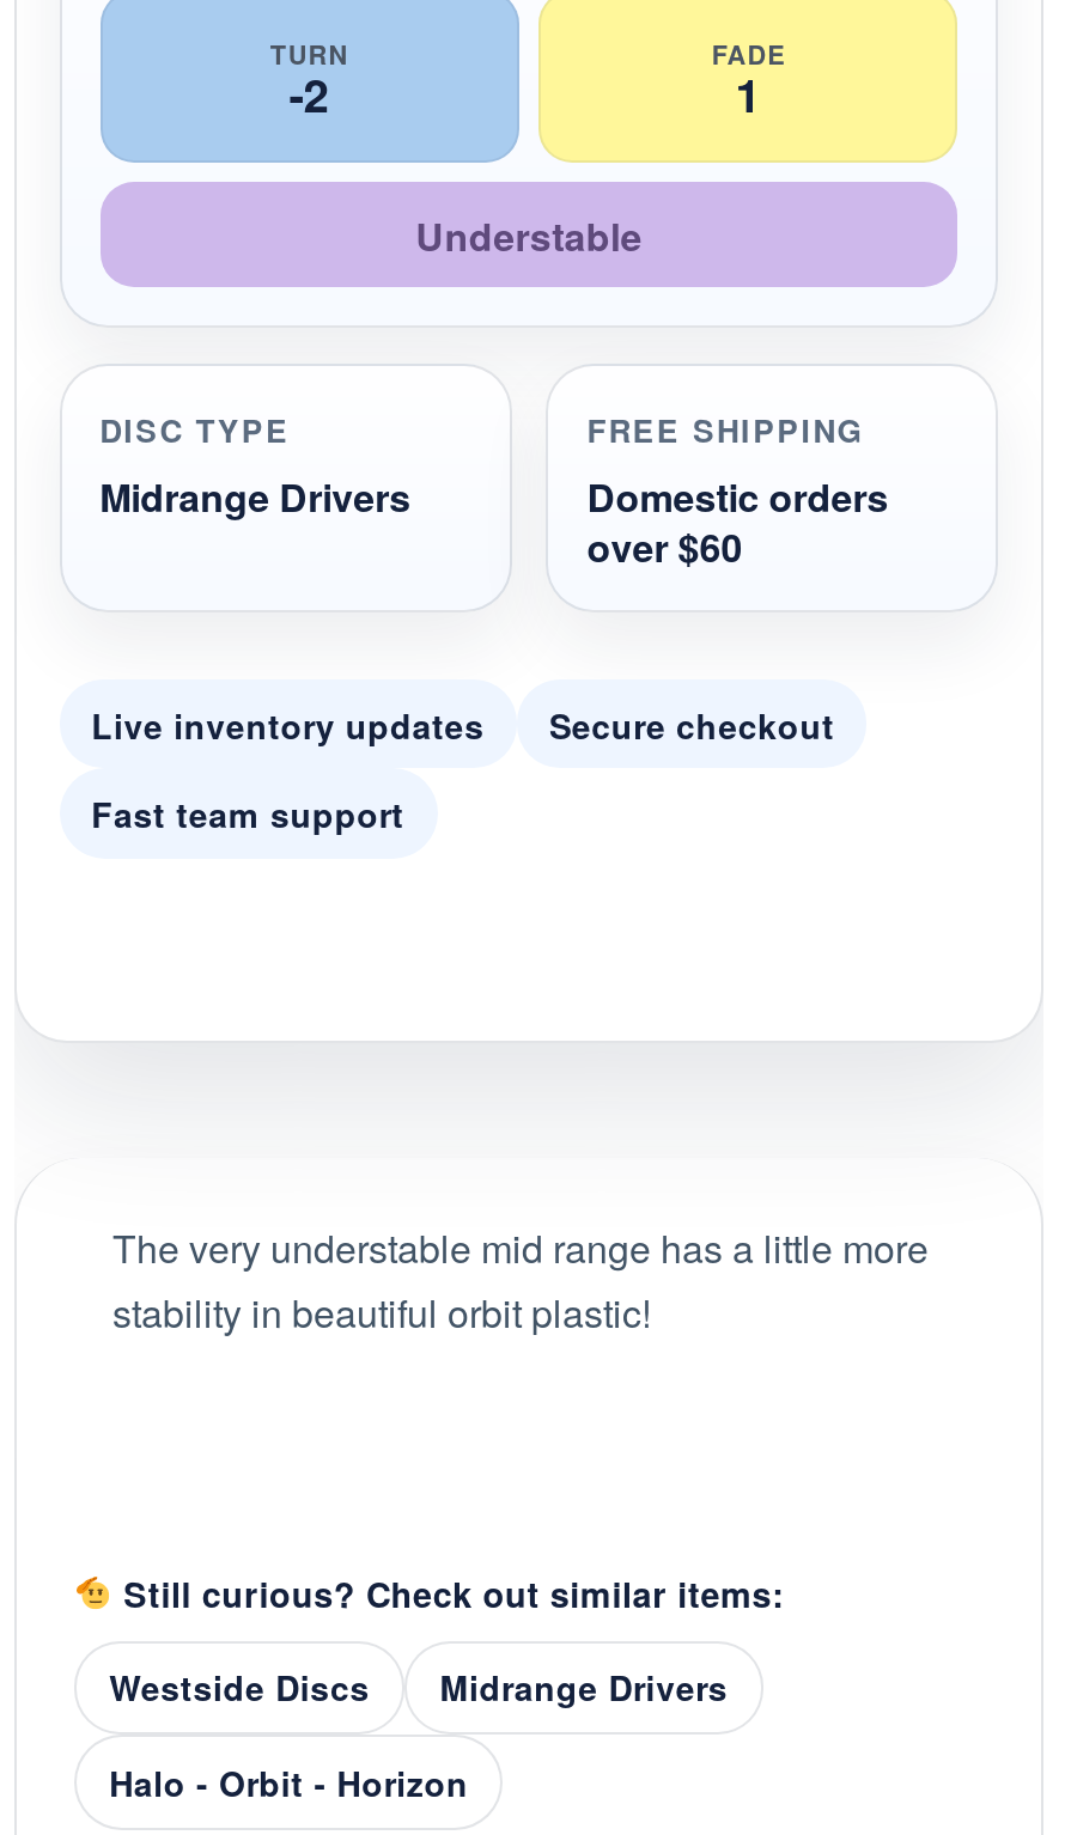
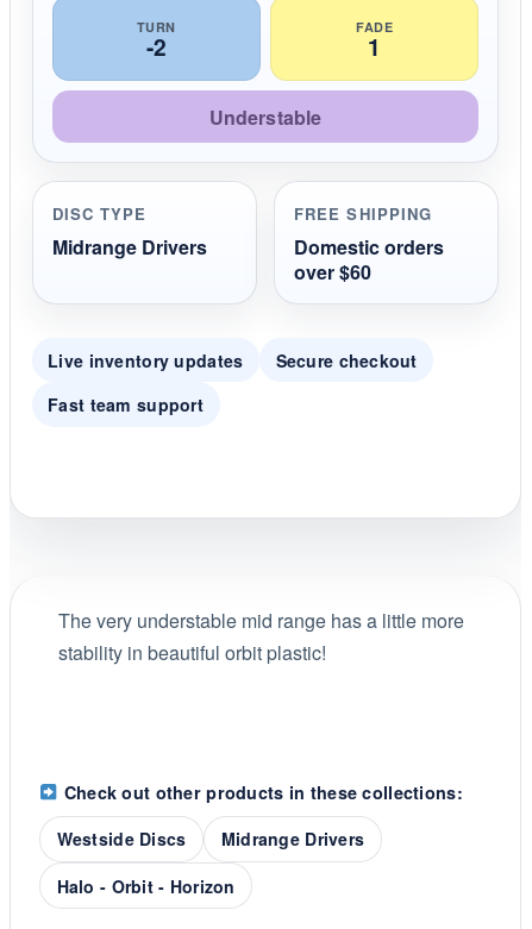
- Still curious? Check out similar items:
+ Check out other products in these collections:
